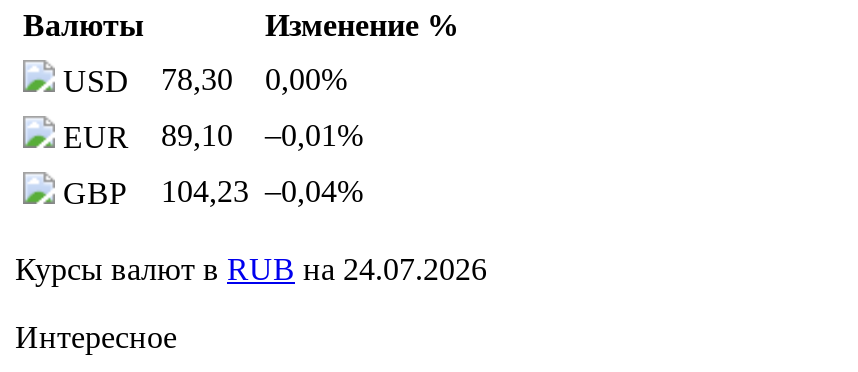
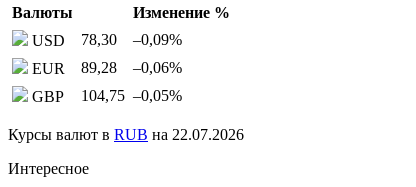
- USD 78,30 0,00%
+ USD 78,30 –0,09%

- 89,10
+ 89,28

- –0,01%
+ –0,06%

- GBP 104,23 –0,04%
+ GBP 104,75 –0,05%

- Курсы валют в RUB на 24.07.2026
+ Курсы валют в RUB на 22.07.2026
